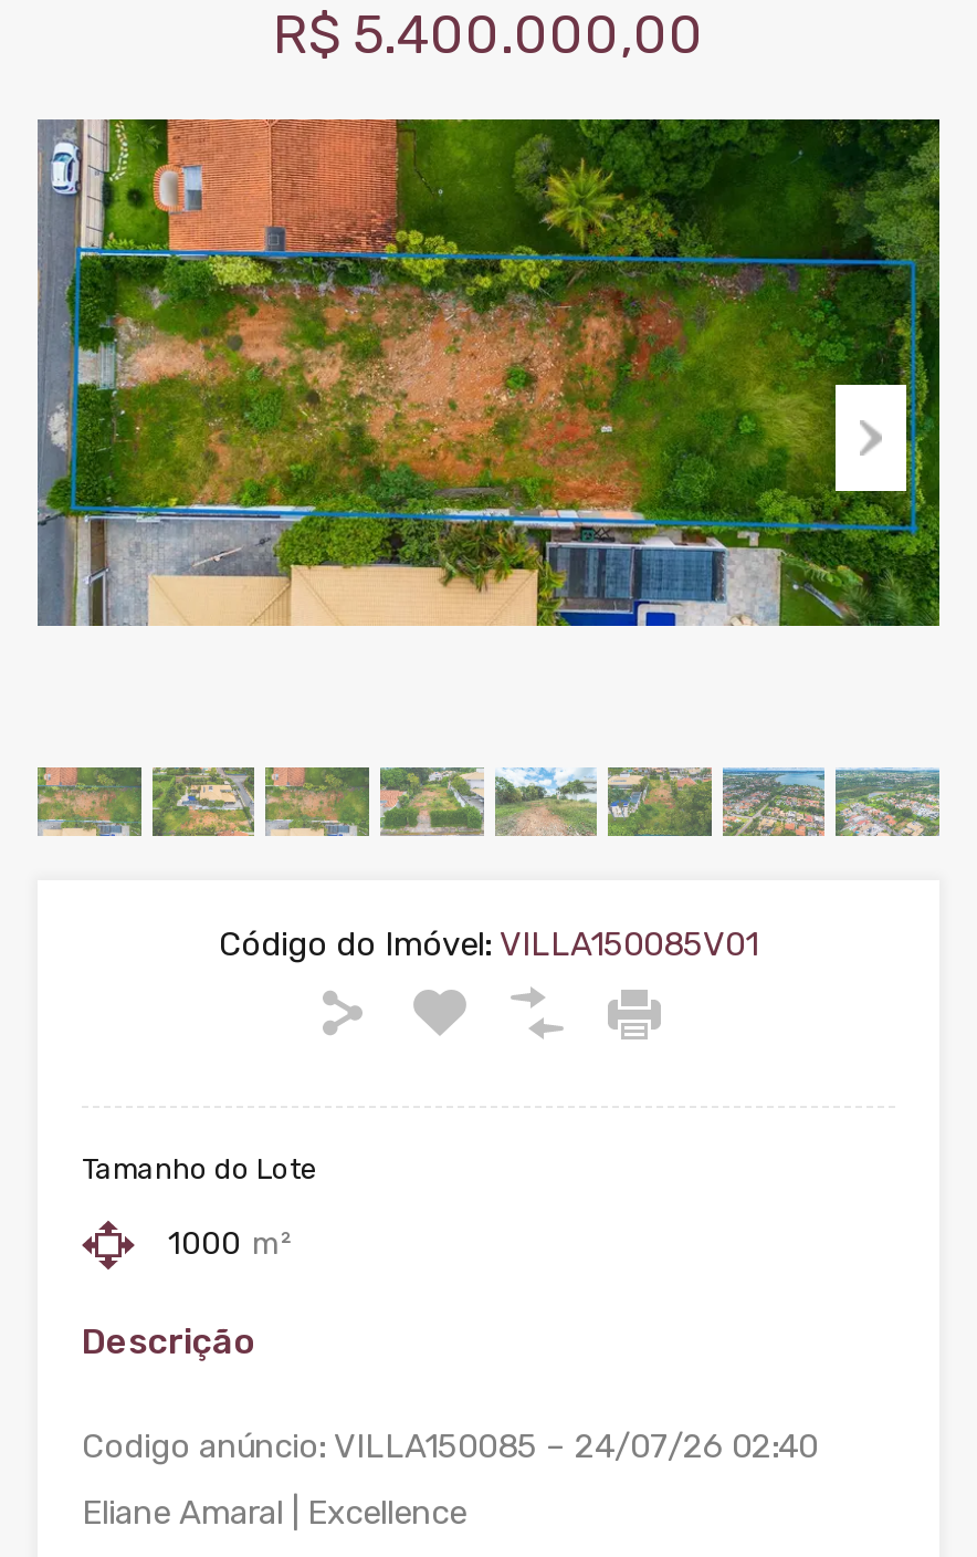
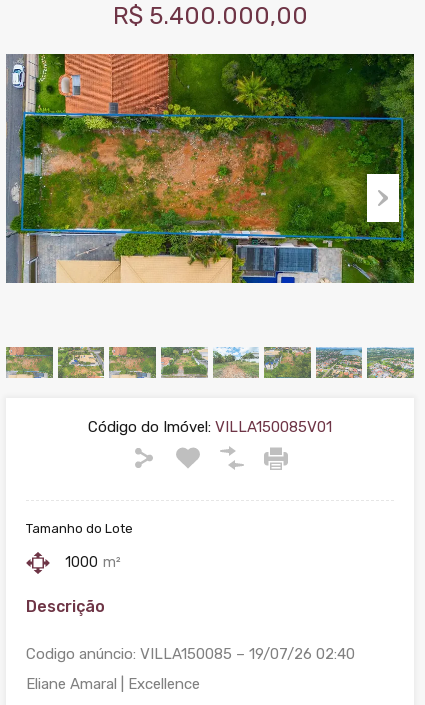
- Codigo anúncio: VILLA150085 – 24/07/26 02:40
+ Codigo anúncio: VILLA150085 – 19/07/26 02:40
